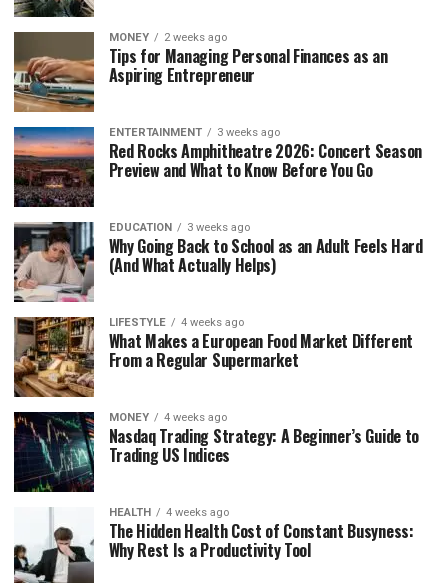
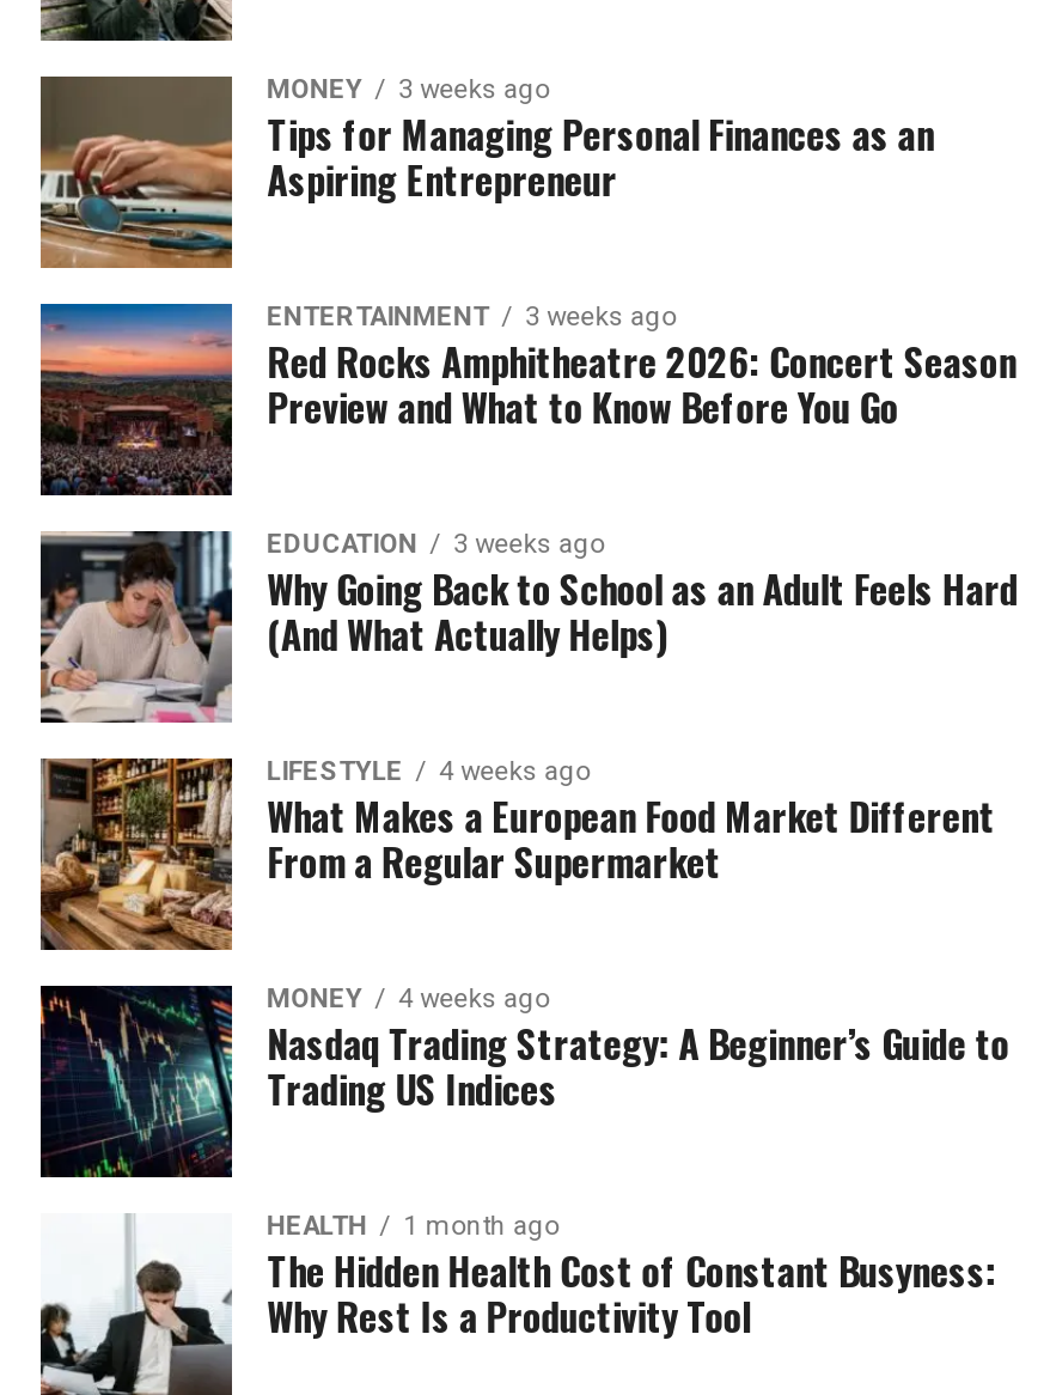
- MONEY 2 weeks ago
+ MONEY 3 weeks ago

- HEALTH 4 weeks ago
+ HEALTH 1 month ago
